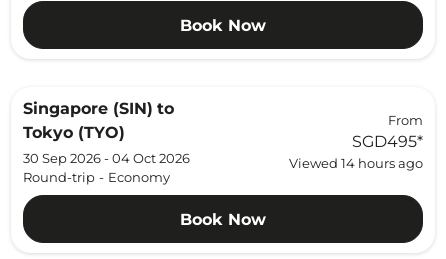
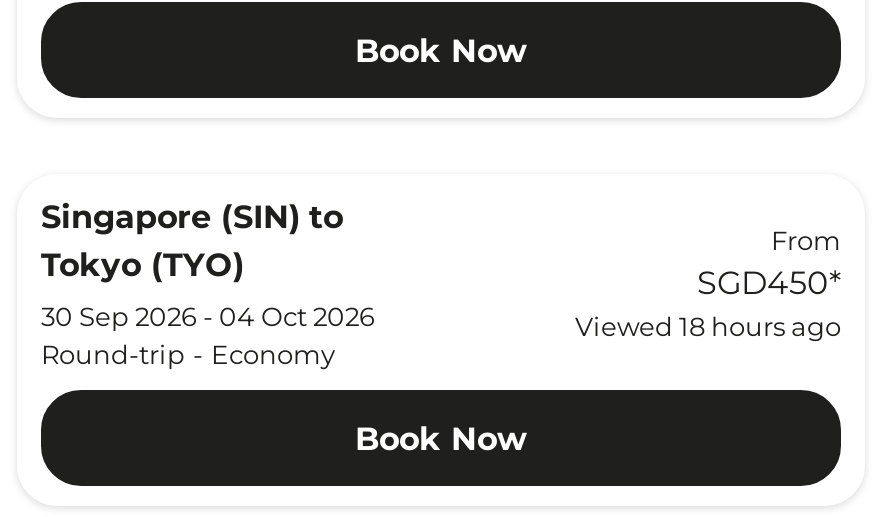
- SGD495*
- Viewed 14 hours ago
+ SGD450*
+ Viewed 18 hours ago
